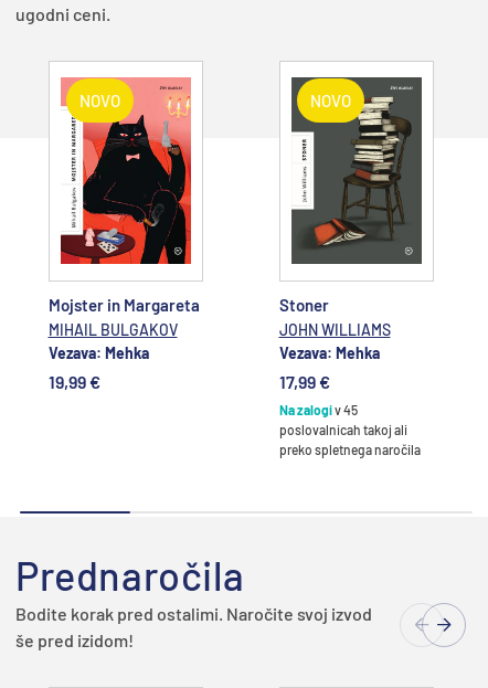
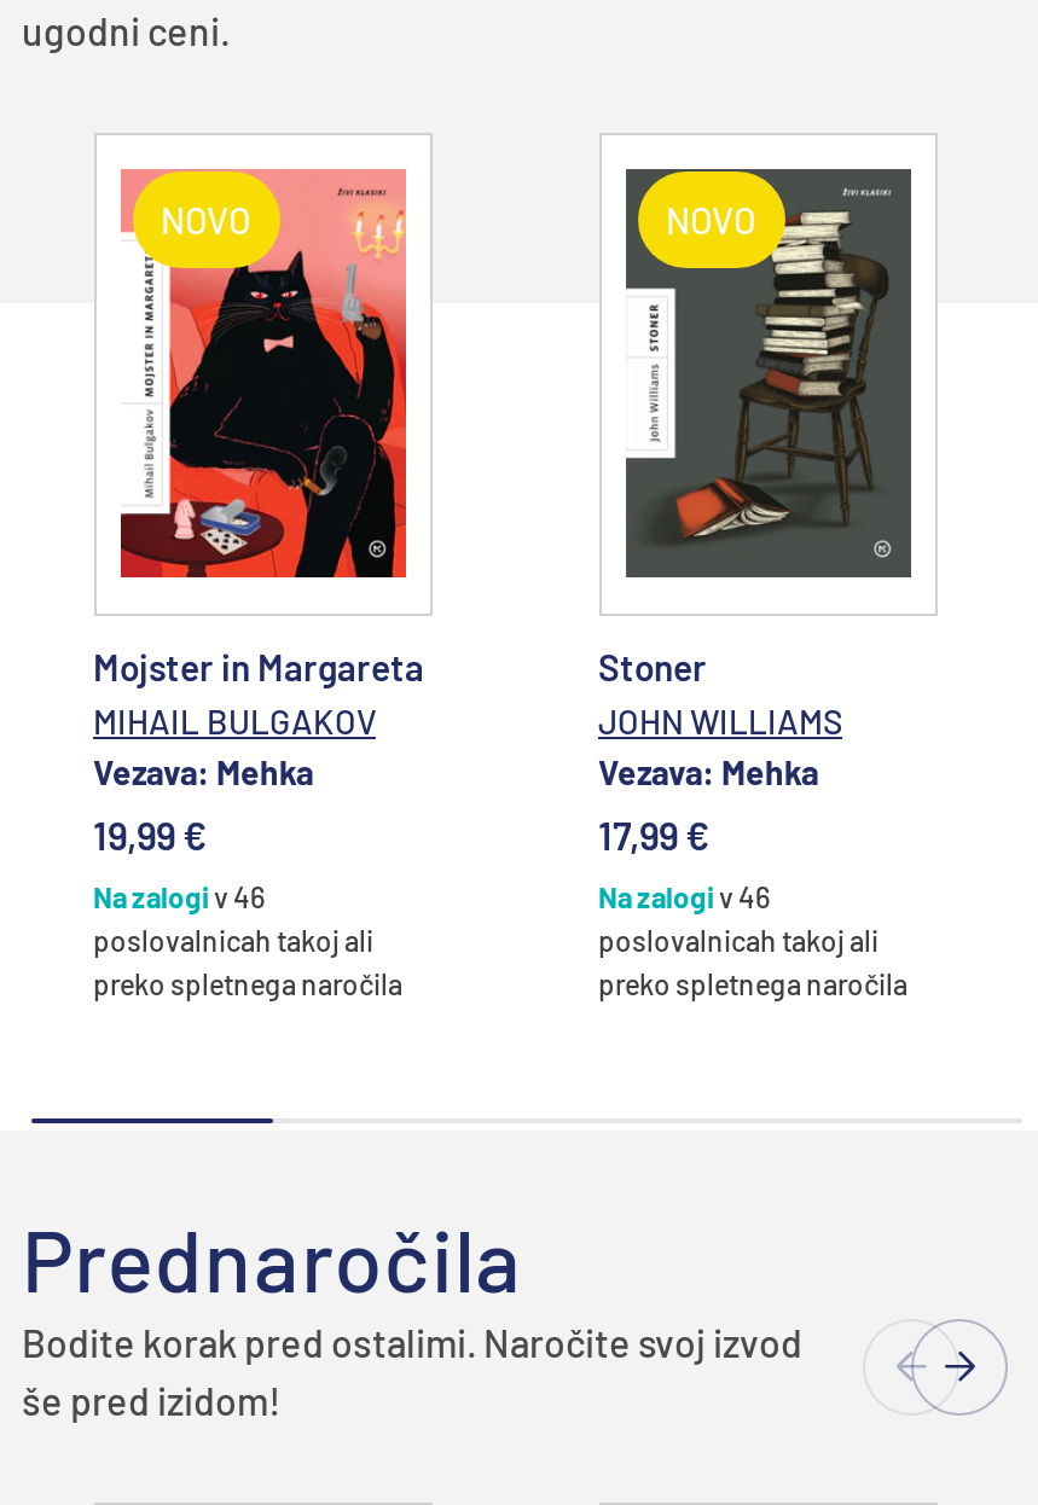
+ Na zalogi v 46
+ poslovalnicah takoj ali
+ preko spletnega naročila

- Na zalogi v 45
+ Na zalogi v 46
